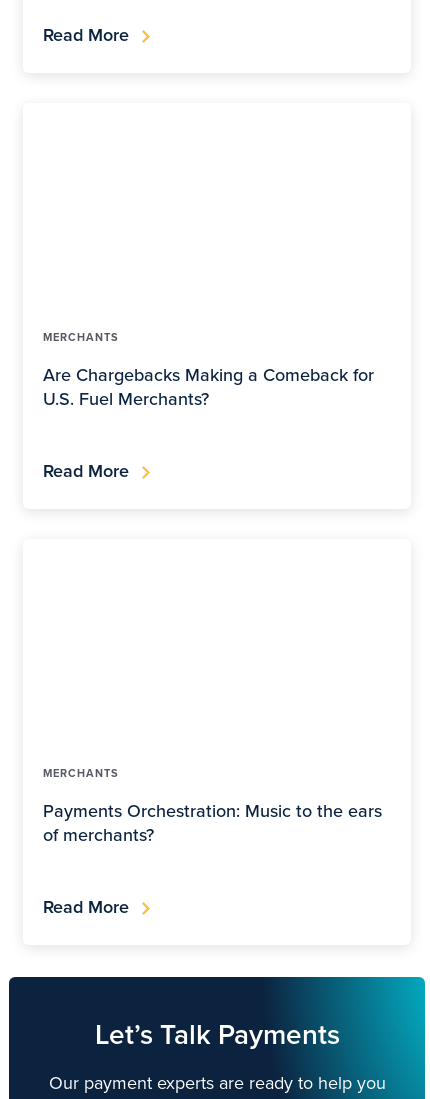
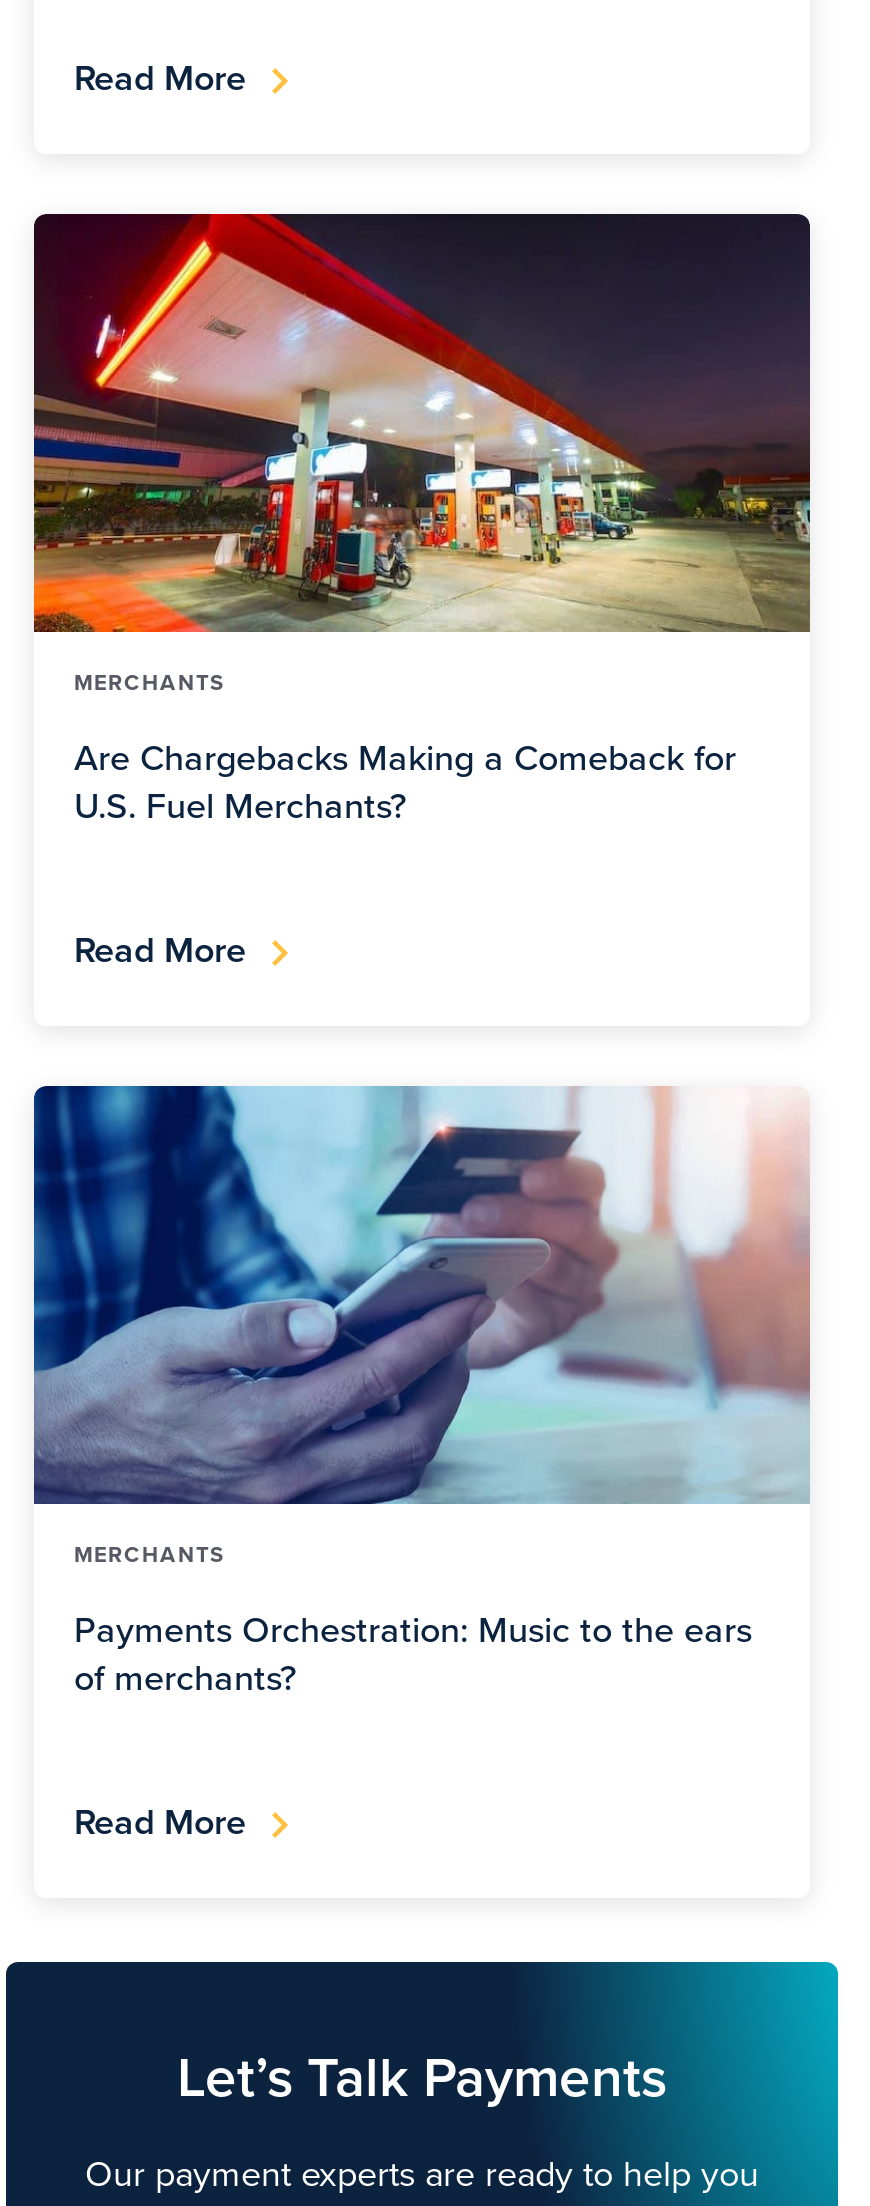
+ [image]

+ [image]
